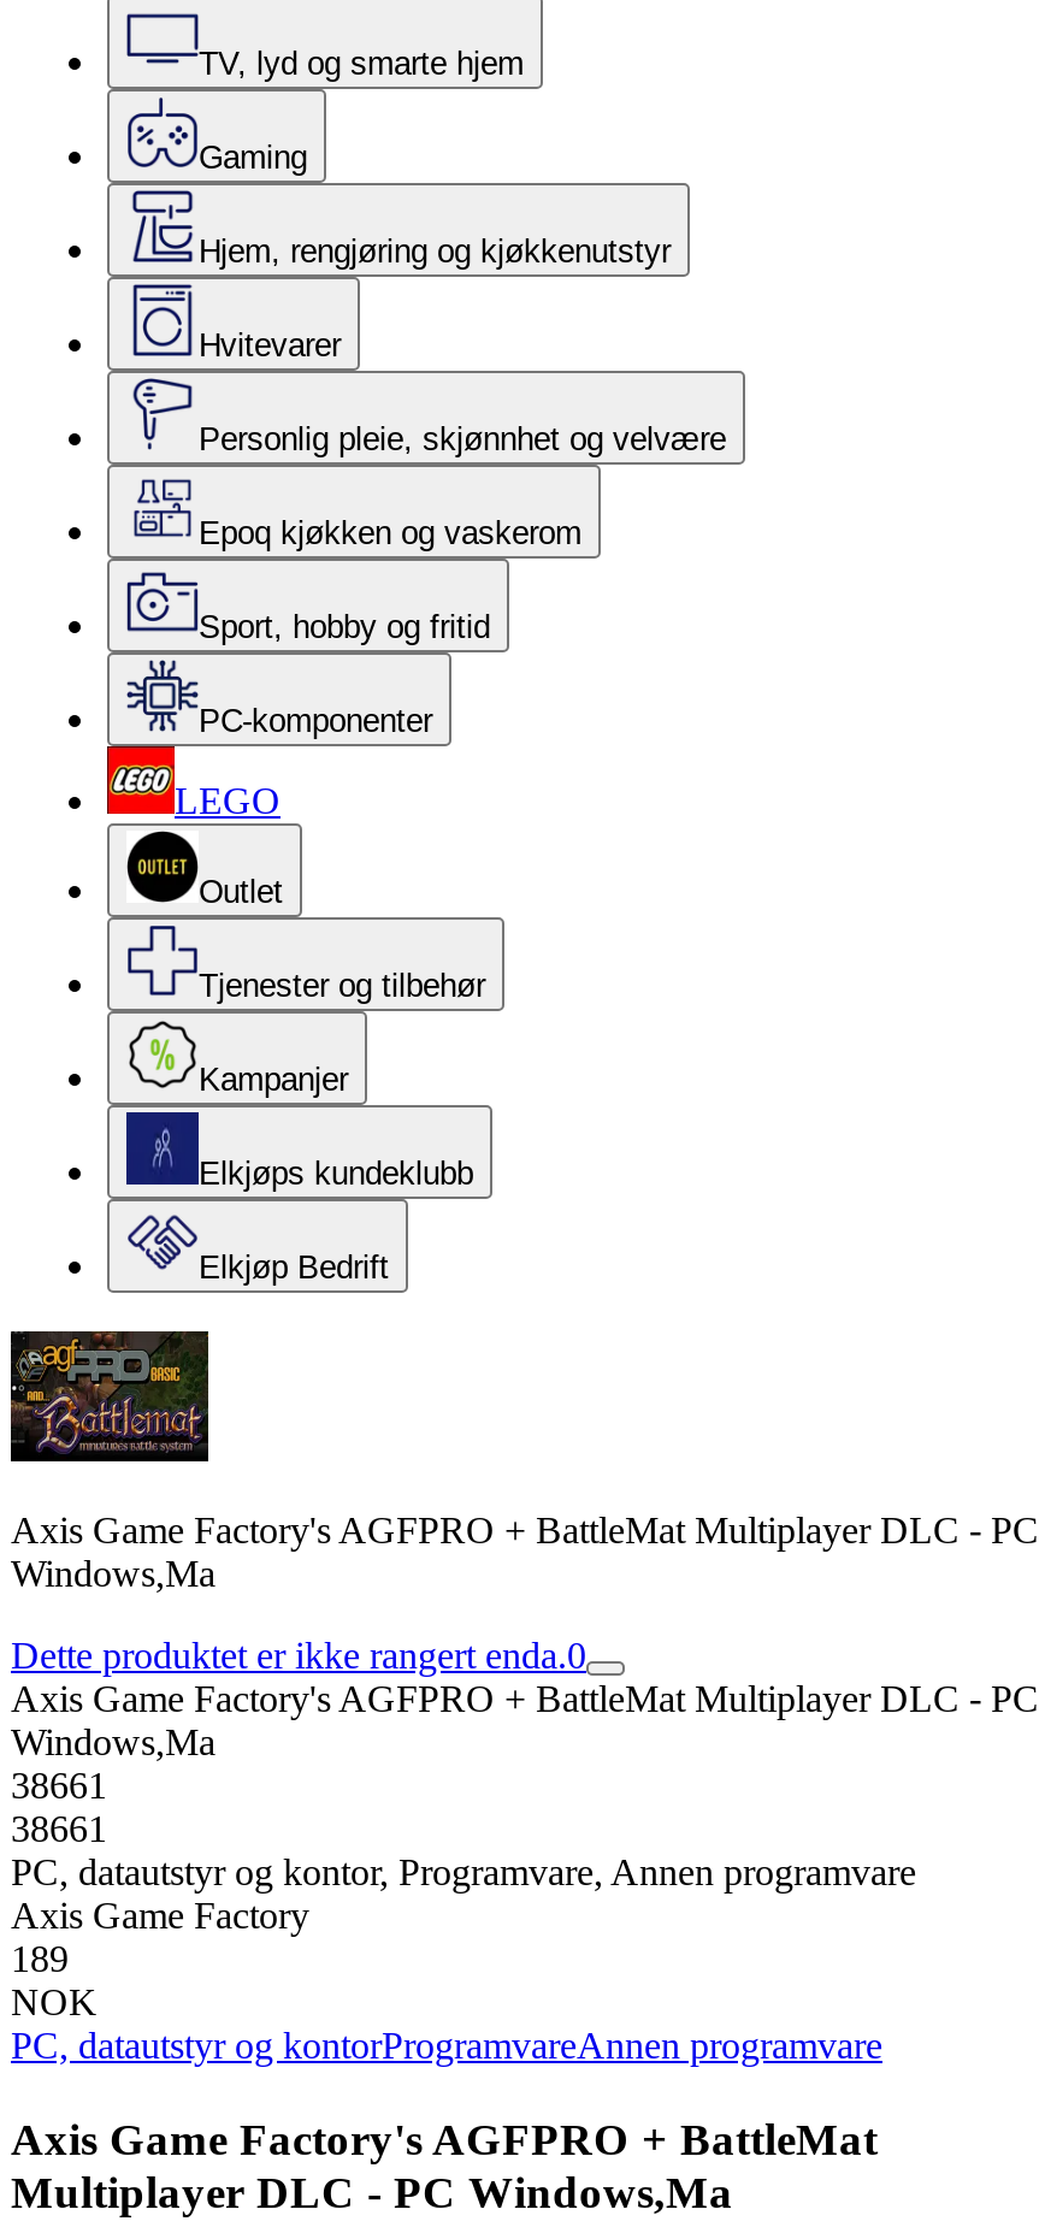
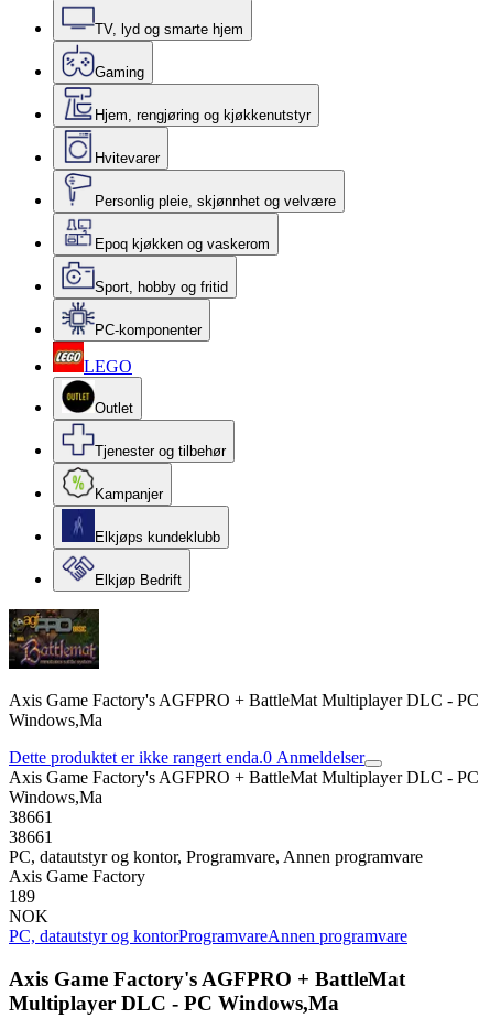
- Dette produktet er ikke rangert enda.0
+ Dette produktet er ikke rangert enda.0 Anmeldelser
